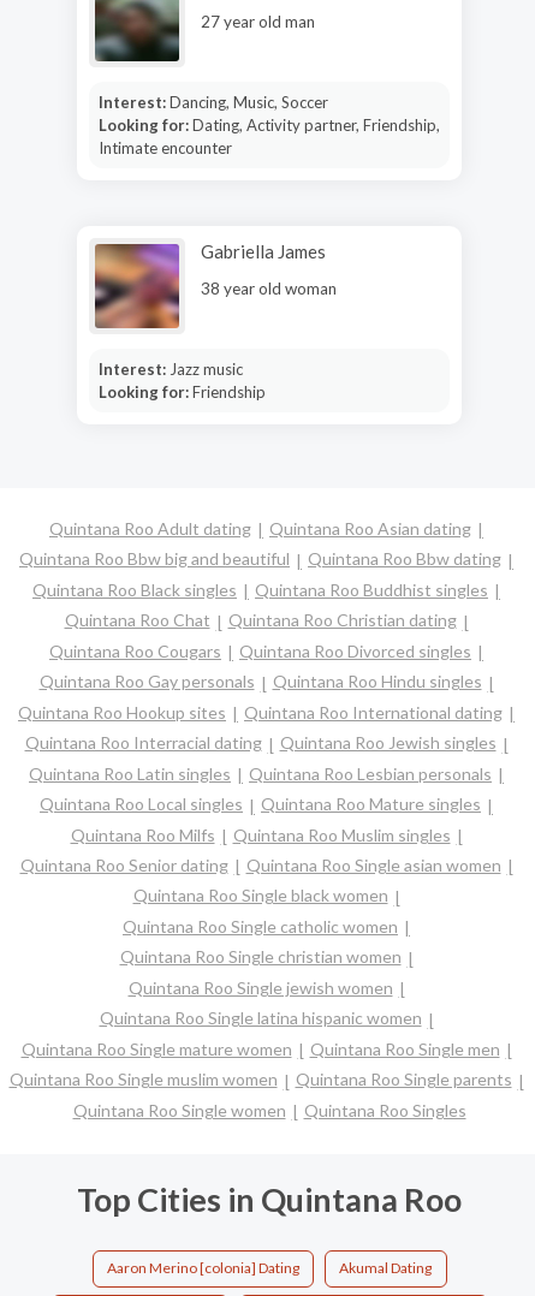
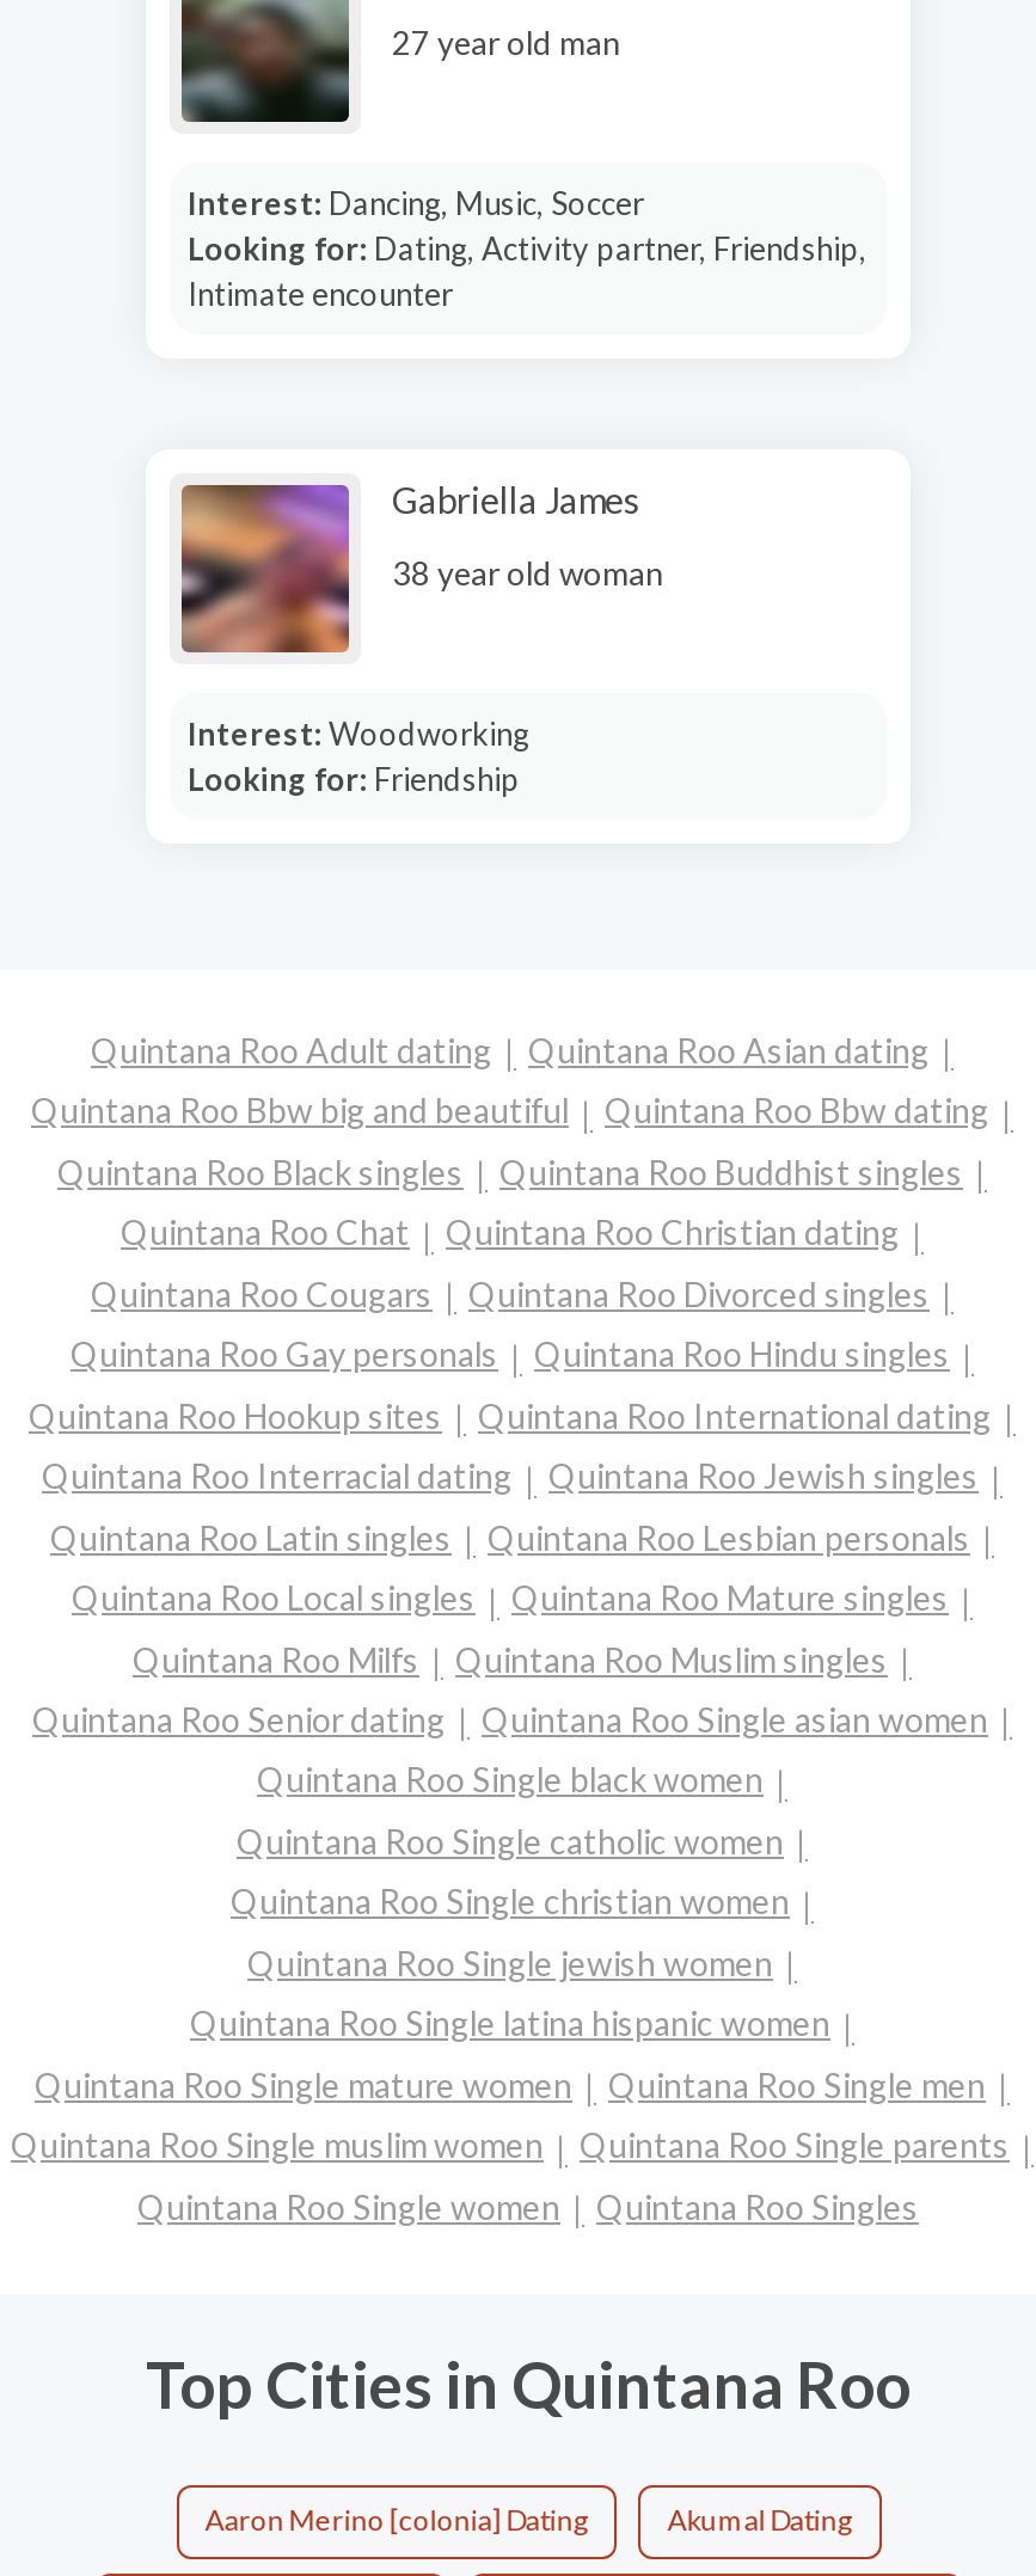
- Interest: Jazz music
+ Interest: Woodworking
